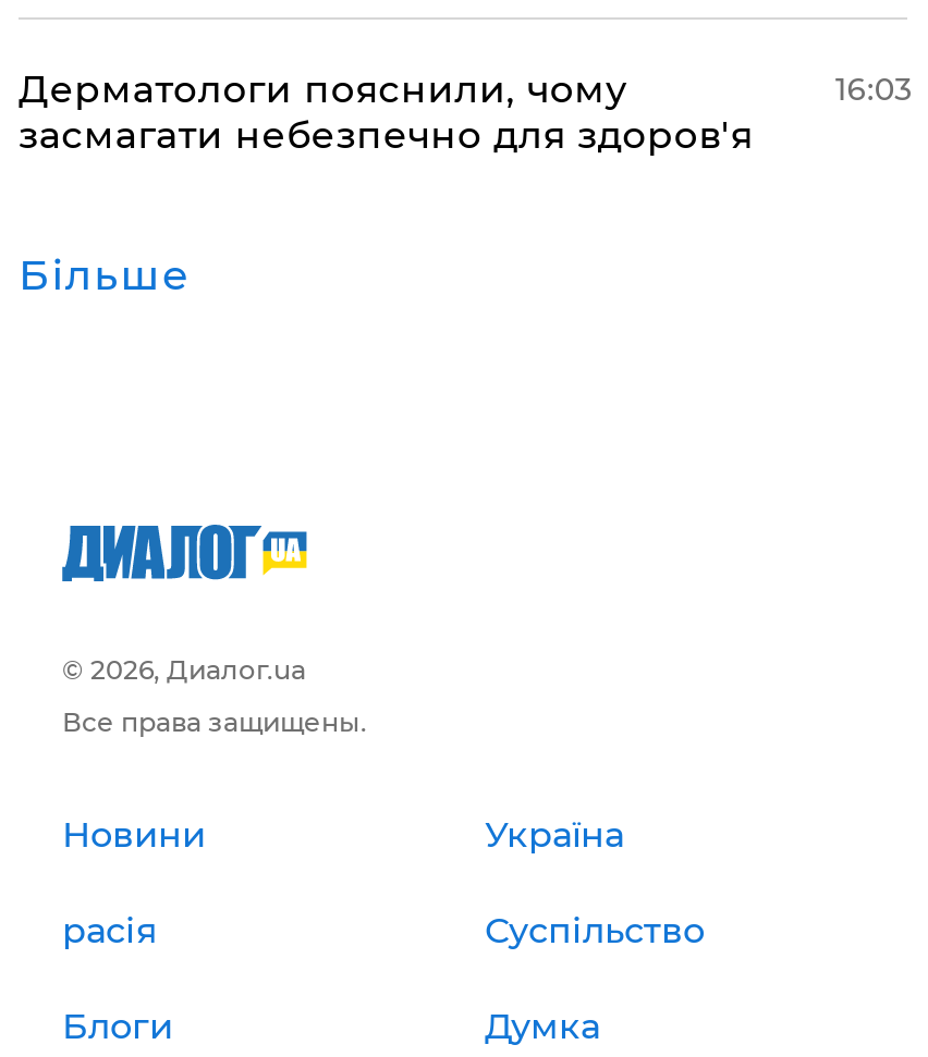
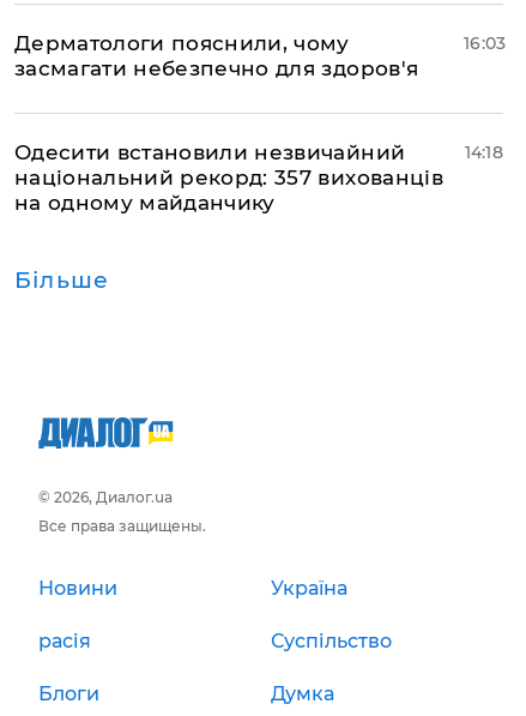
+ Одесити встановили незвичайний
+ національний рекорд: 357 вихованців
+ на одному майданчику

+ 14:18
